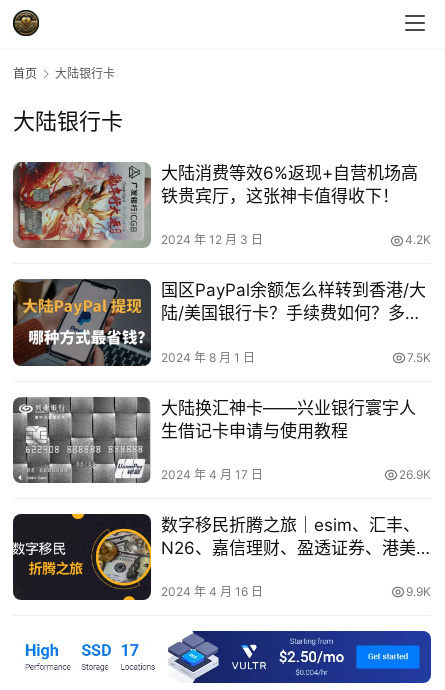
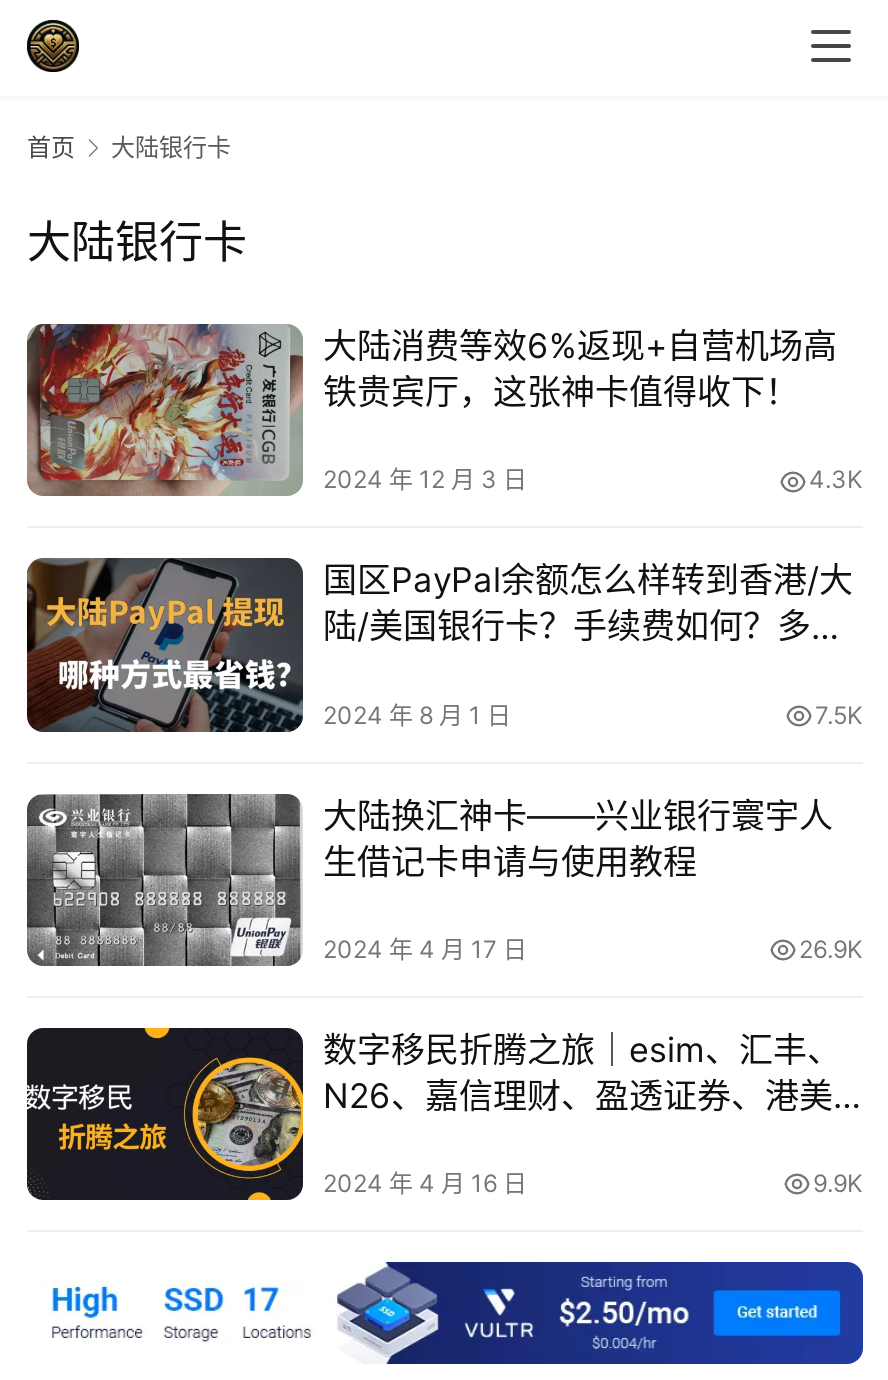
- 4.2K
+ 4.3K
